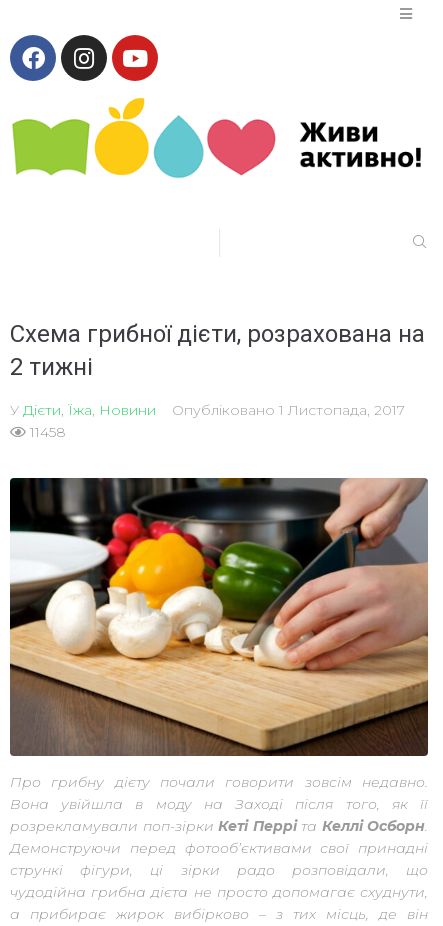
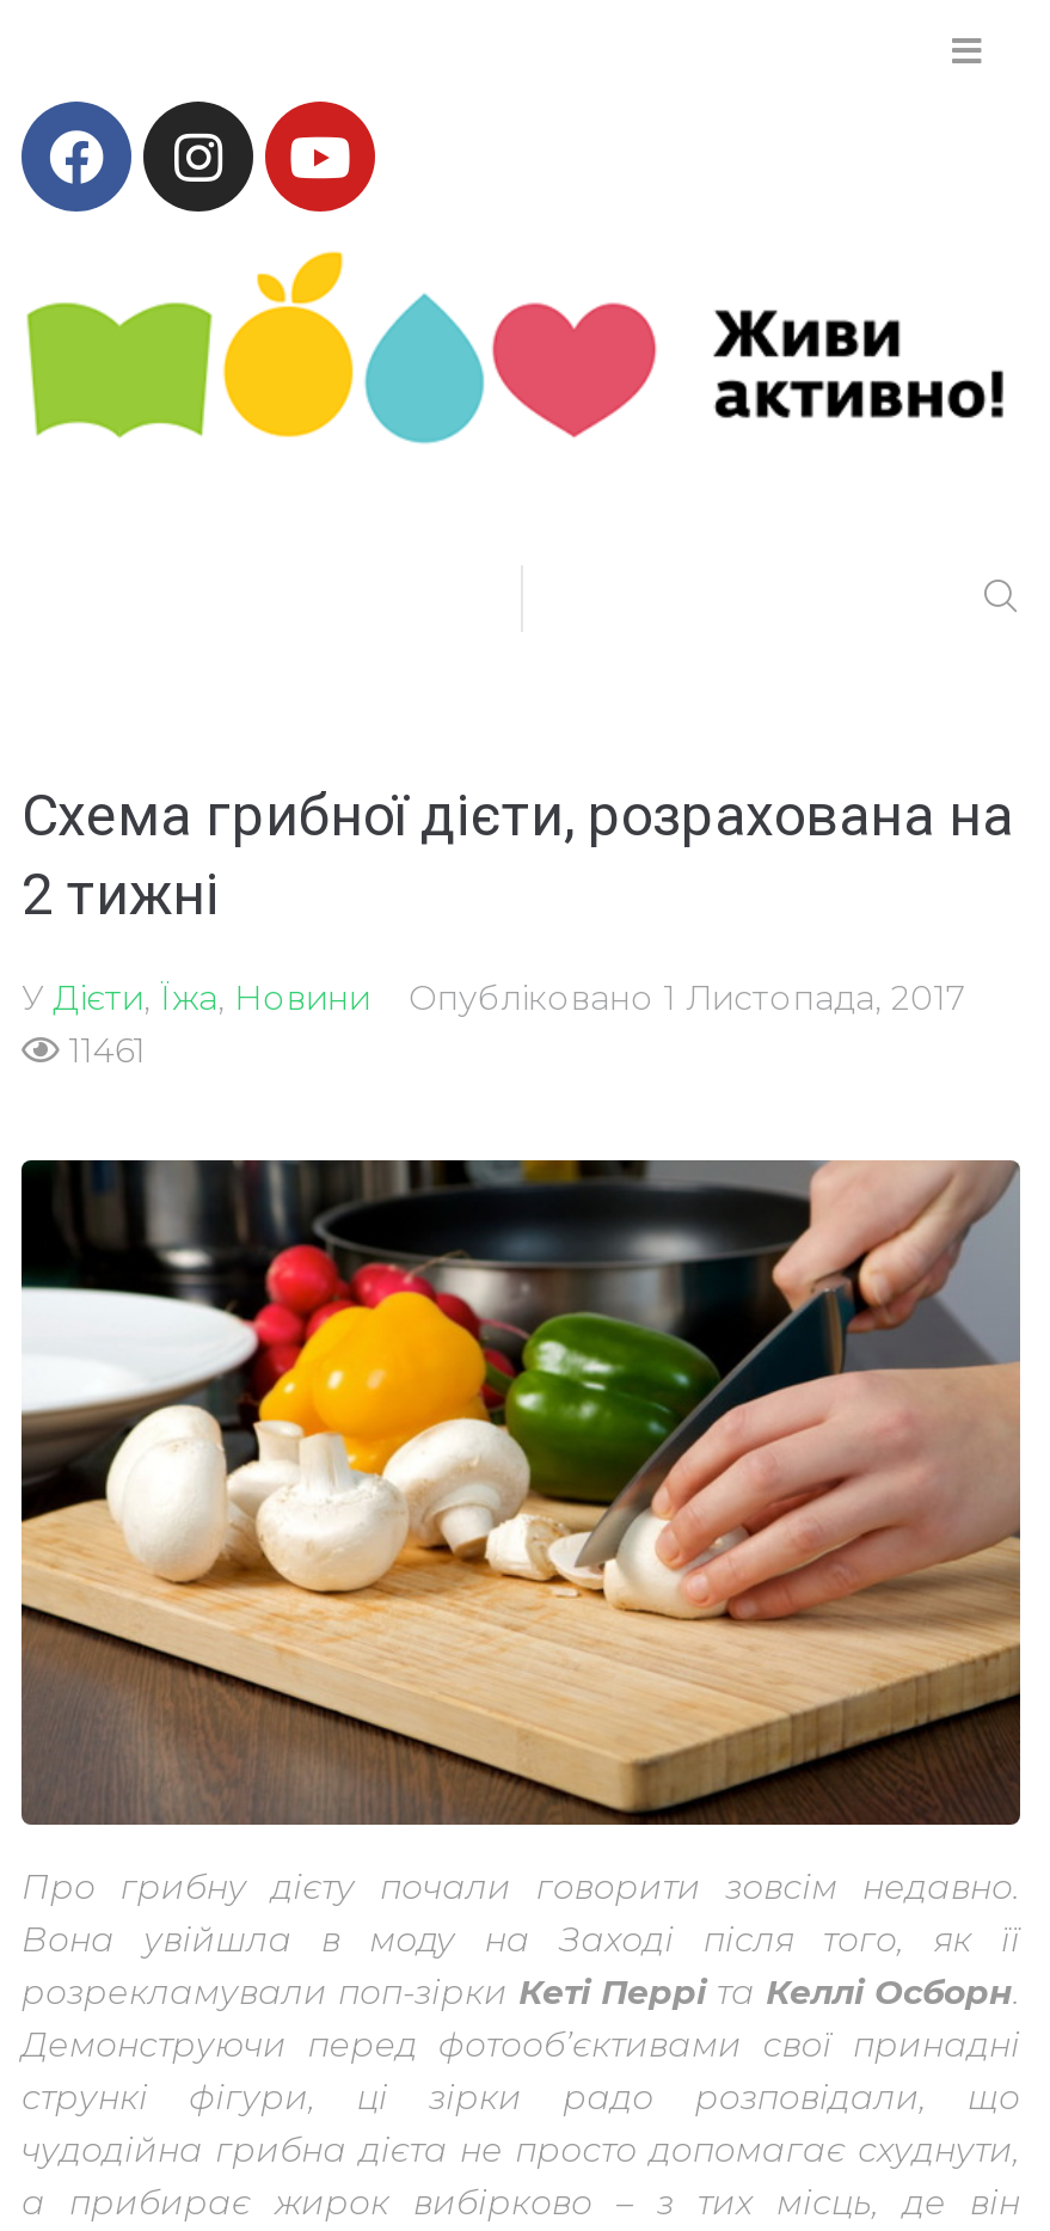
- 11458
+ 11461
